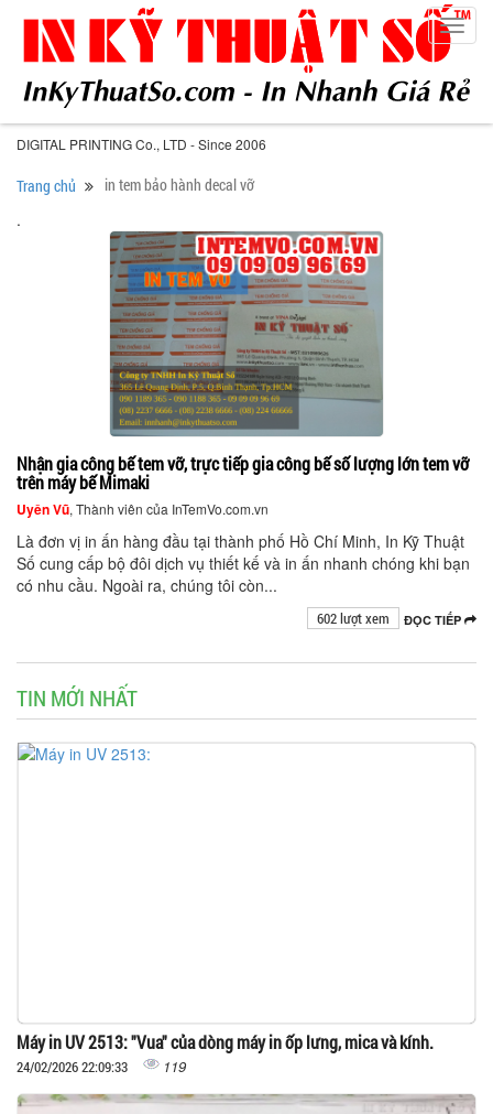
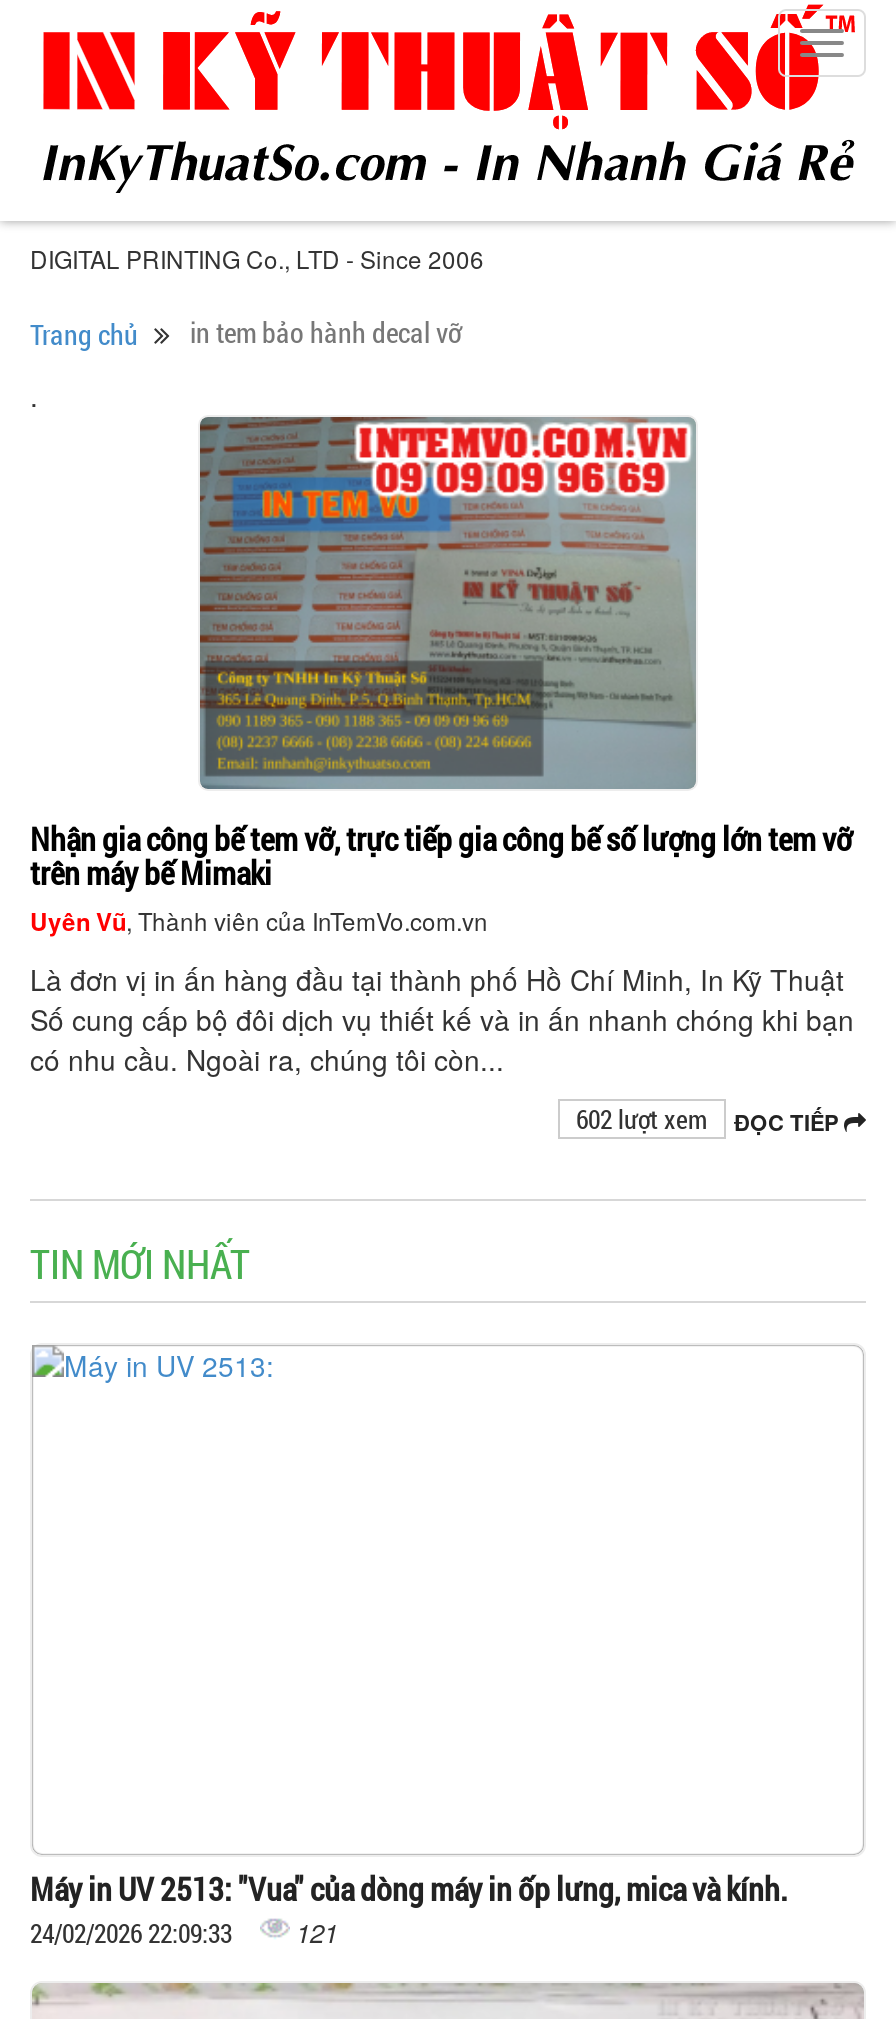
- 24/02/2026 22:09:33 119
+ 24/02/2026 22:09:33 121
